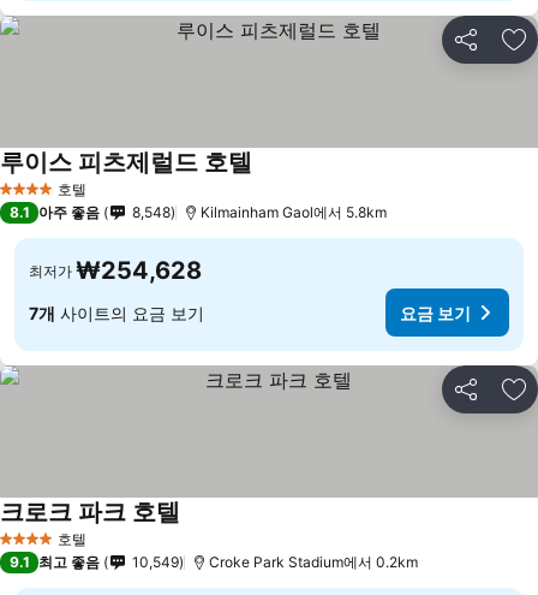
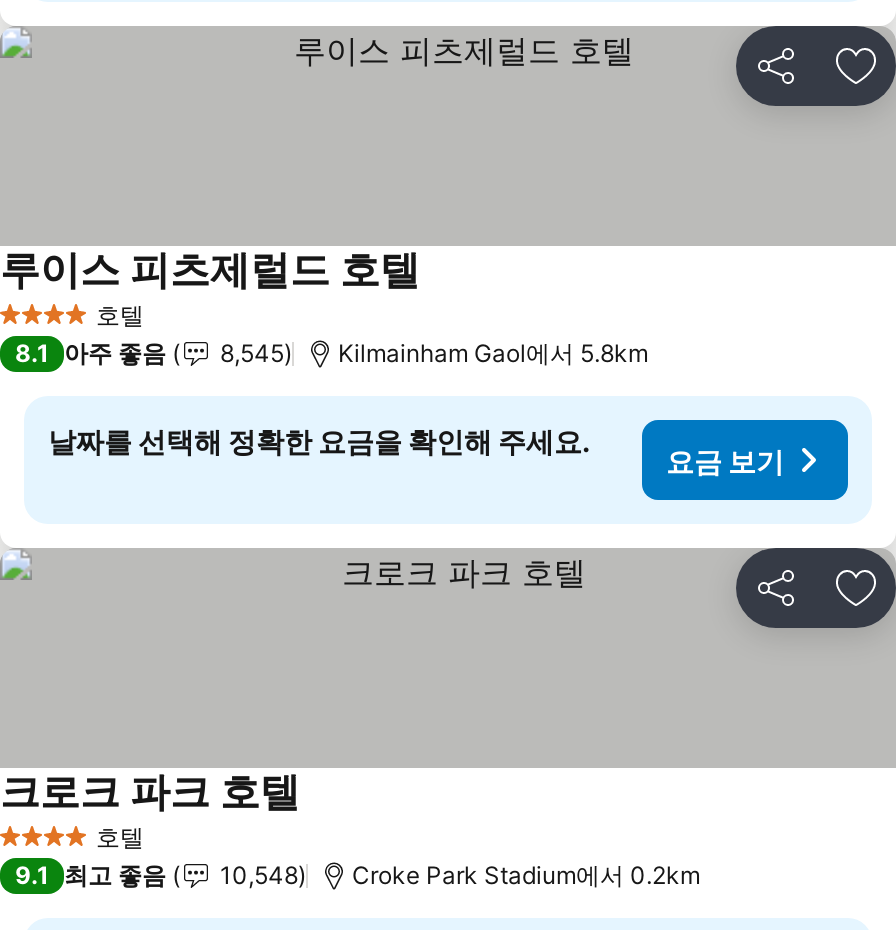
- 8,548
+ 8,545

- 최저가 ₩254,628
- 7개 사이트의 요금 보기
+ 날짜를 선택해 정확한 요금을 확인해 주세요.

- 10,549
+ 10,548
